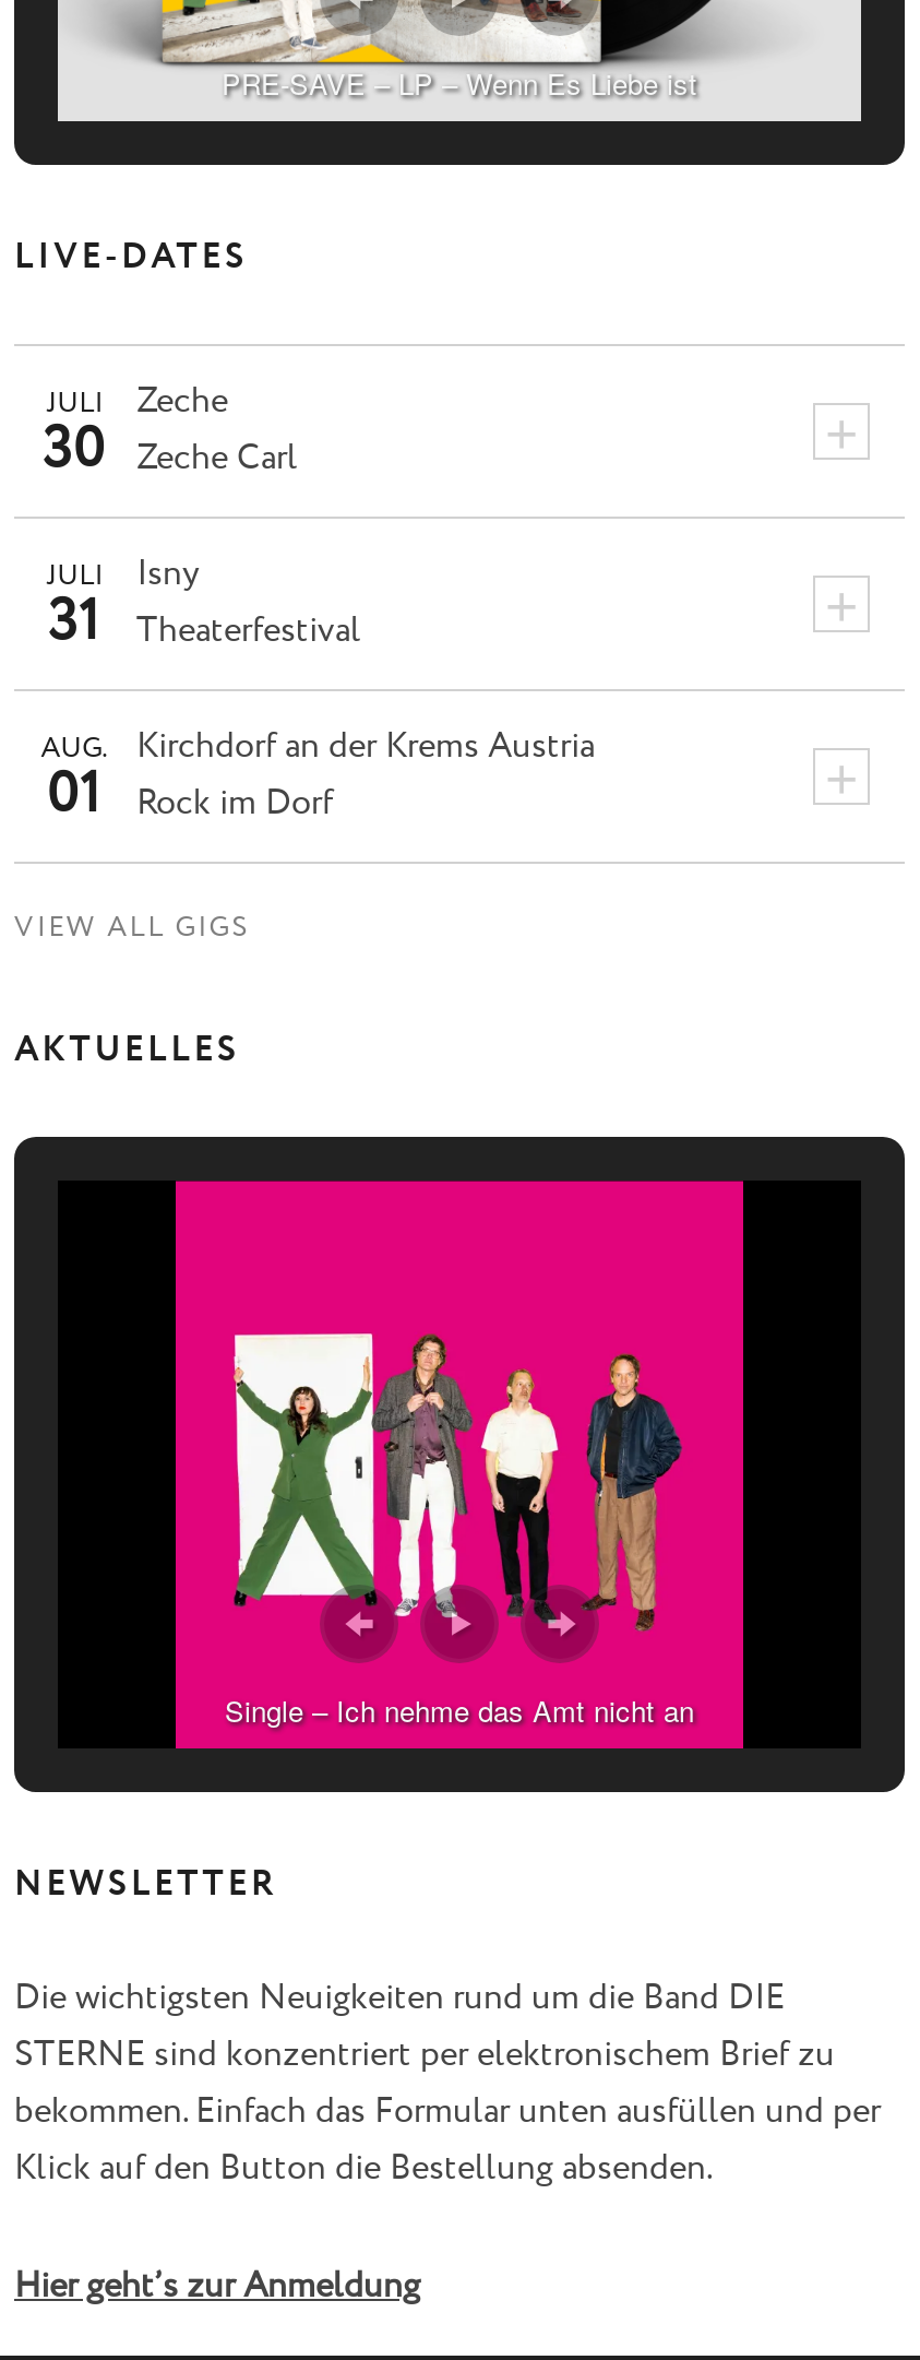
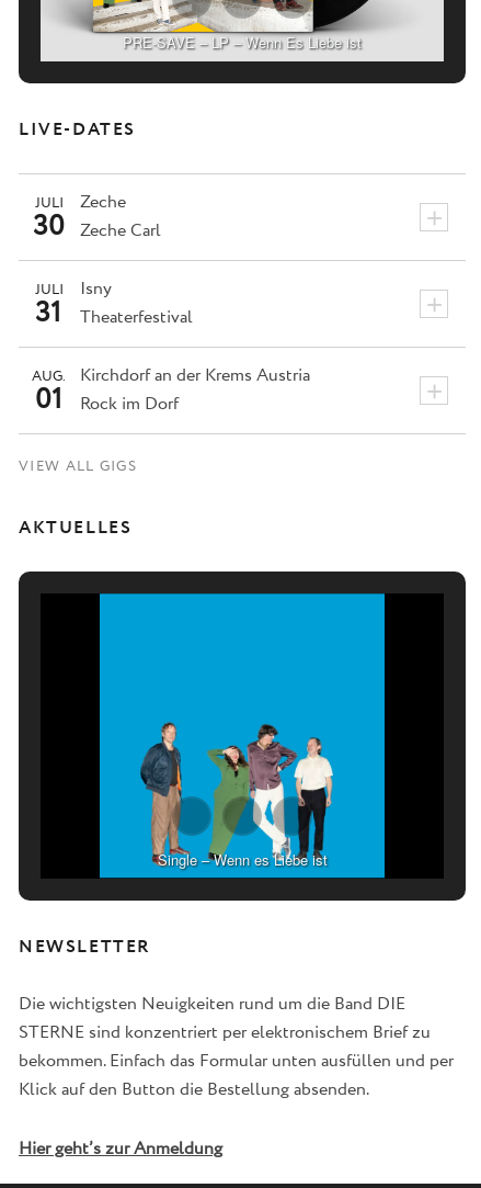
- [image]
- Single – Ich nehme das Amt nicht an
+ [image]
+ Single – Wenn es Liebe ist
